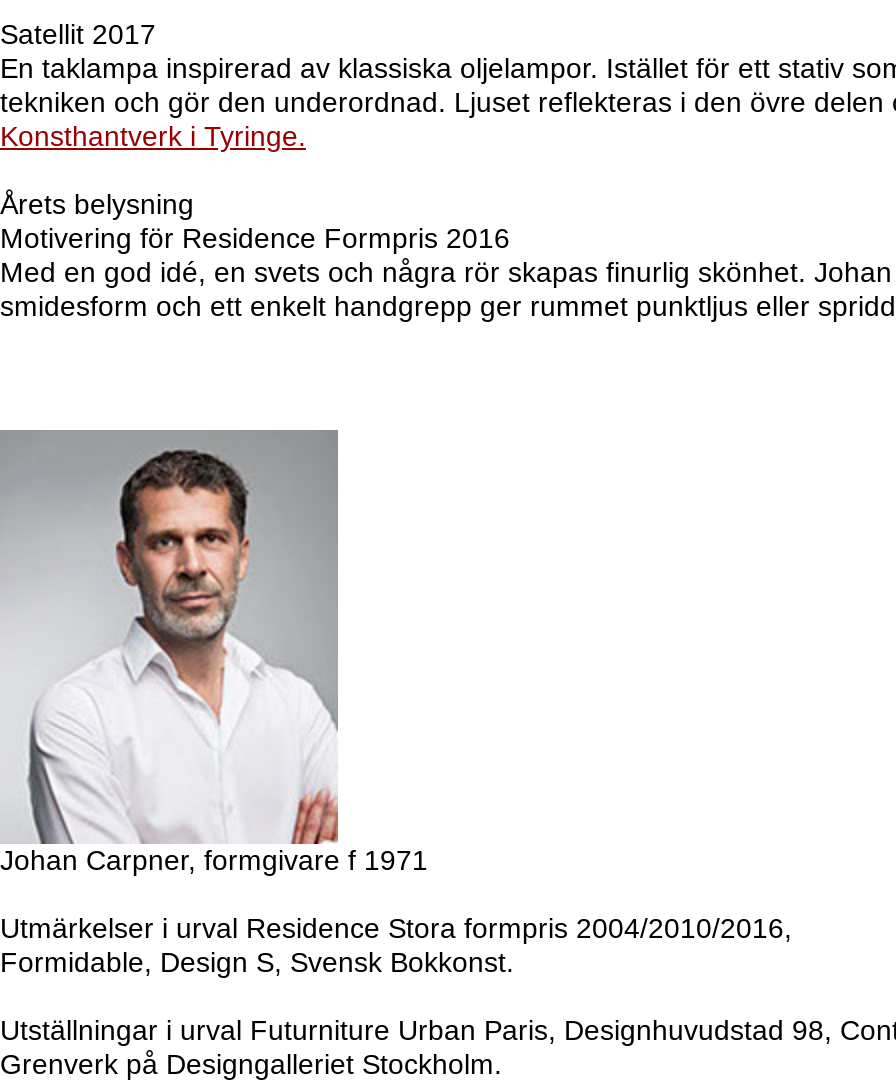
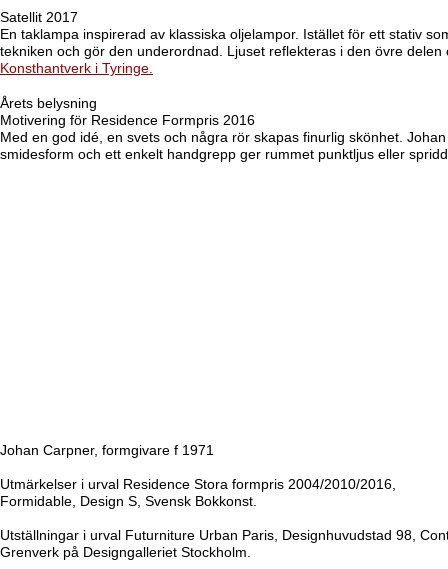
- [image]
